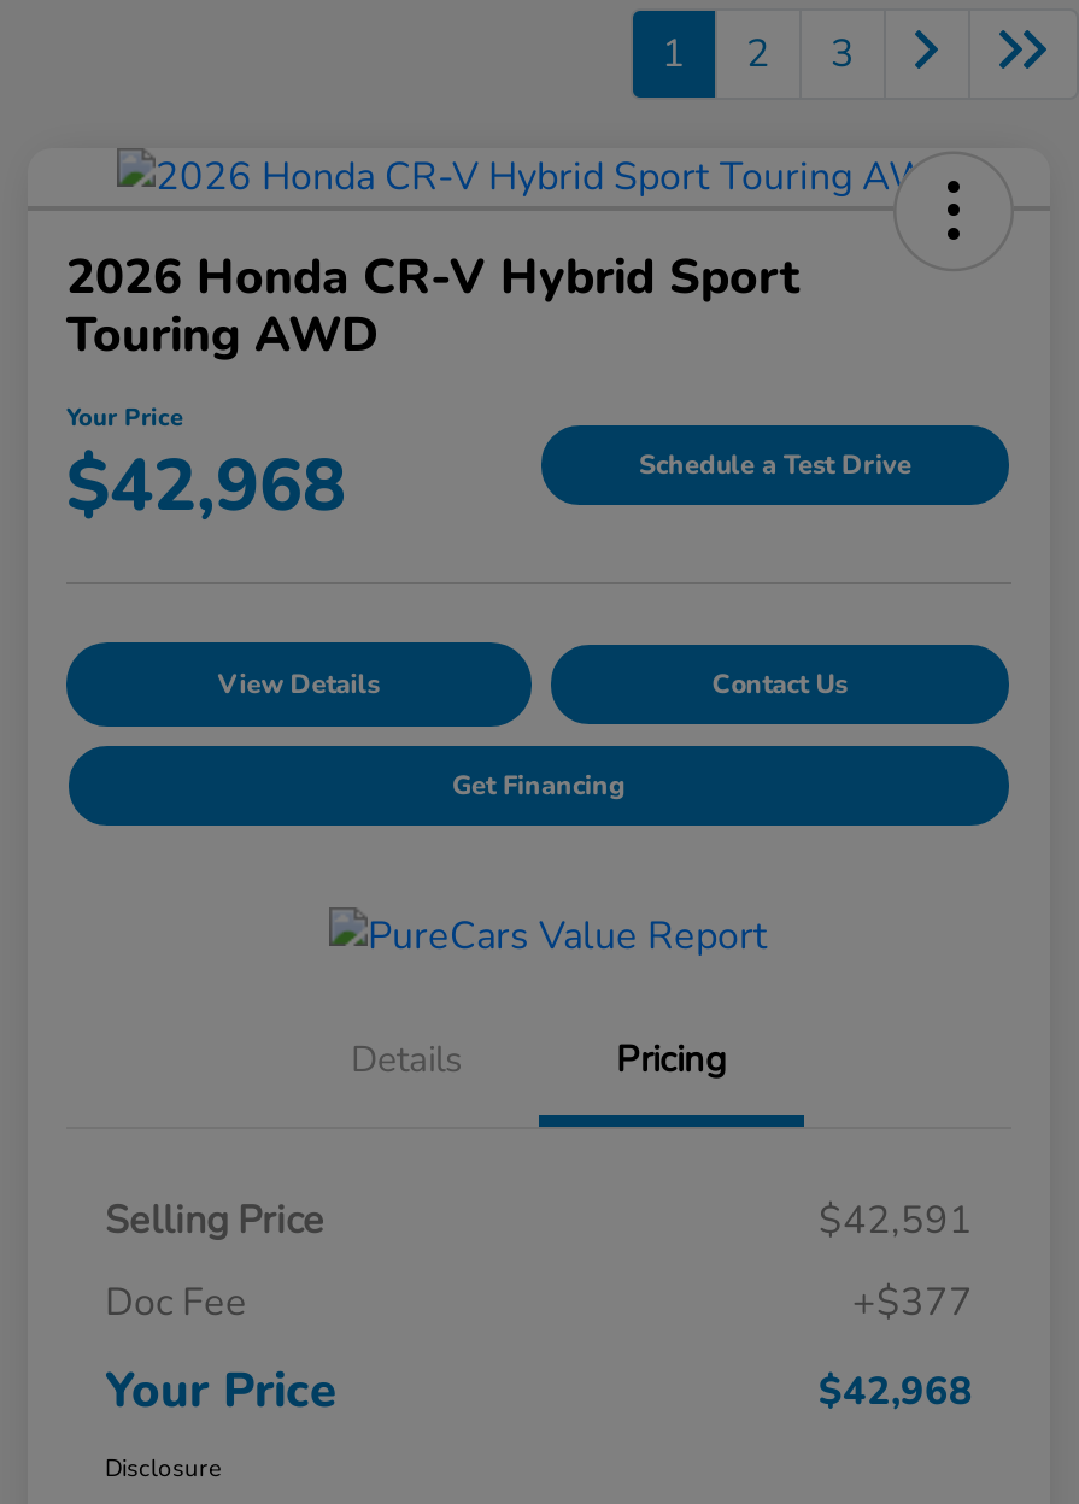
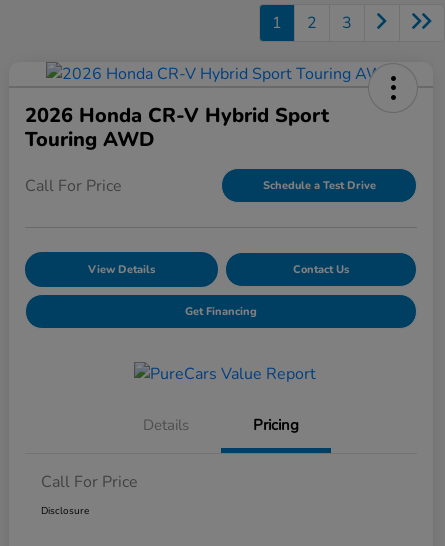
- Your Price
- $42,968
+ Call For Price

- Selling Price
- $42,591
- Doc Fee
- +$377
- Your Price
- $42,968
+ Call For Price
